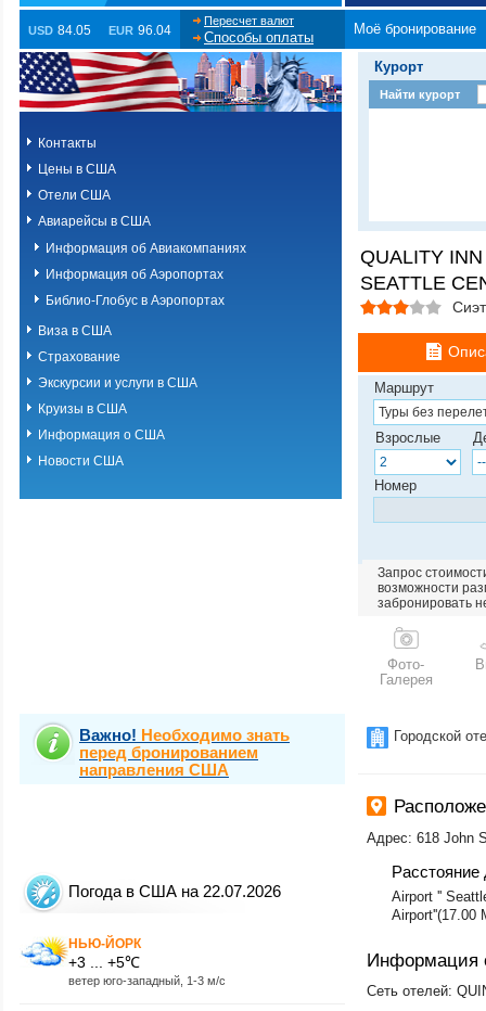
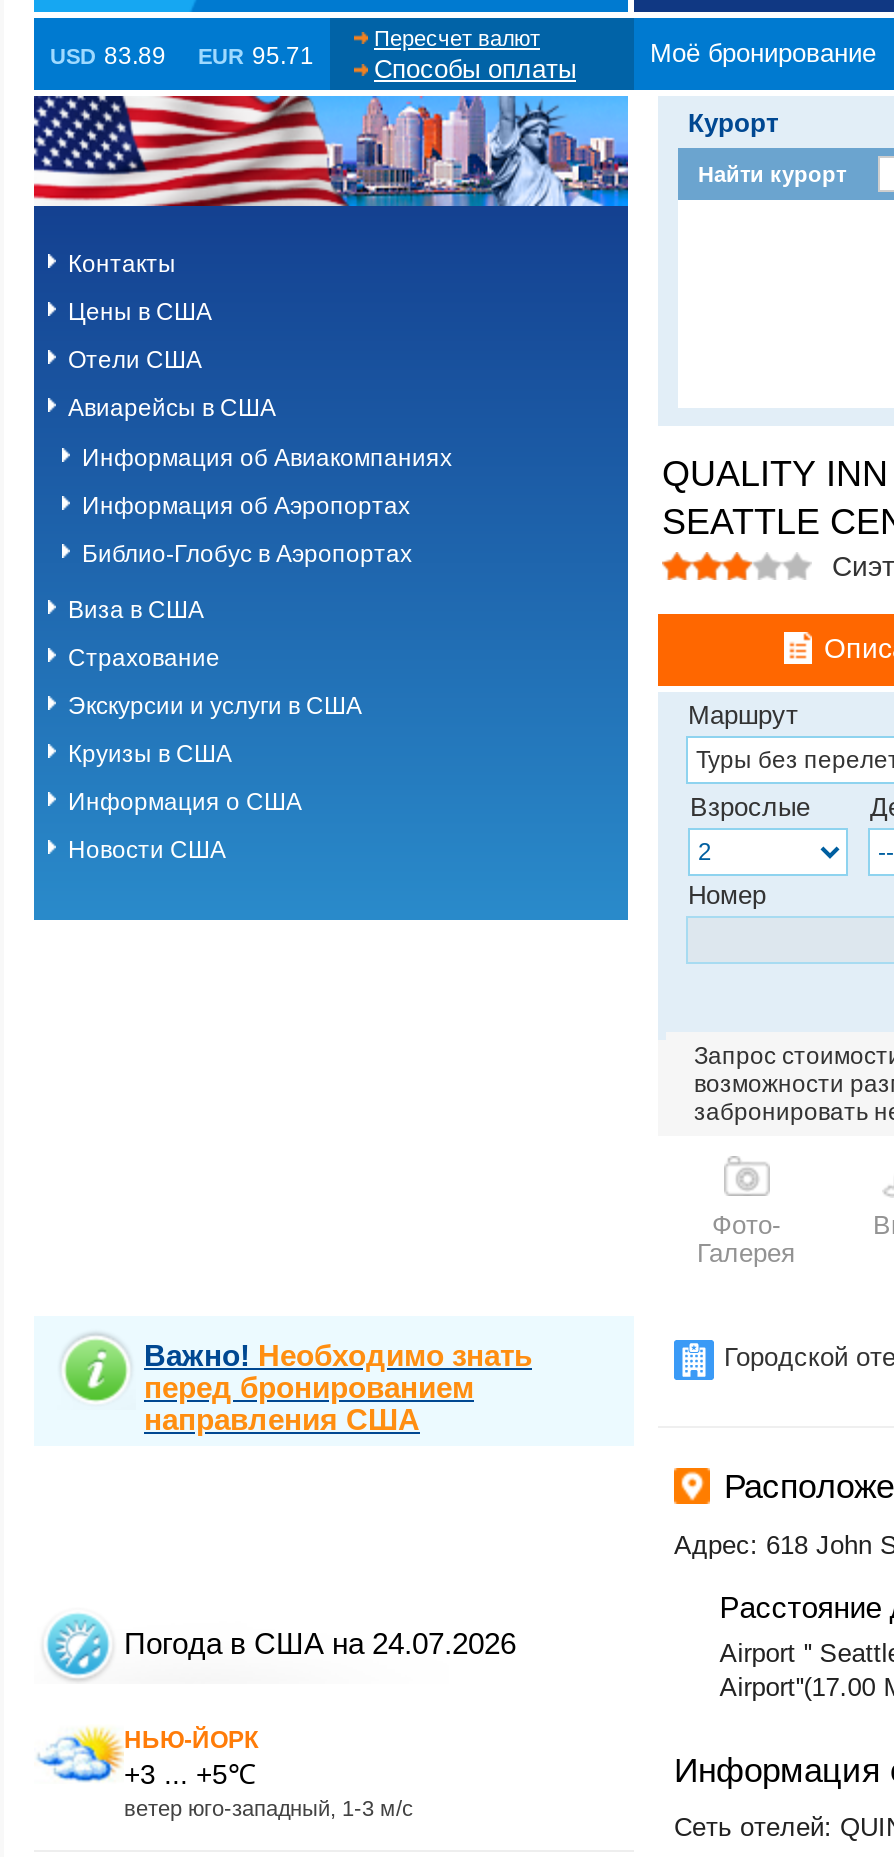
- USD 84.05
+ USD 83.89

- EUR 96.04
+ EUR 95.71

- Погода в США на 22.07.2026
+ Погода в США на 24.07.2026
